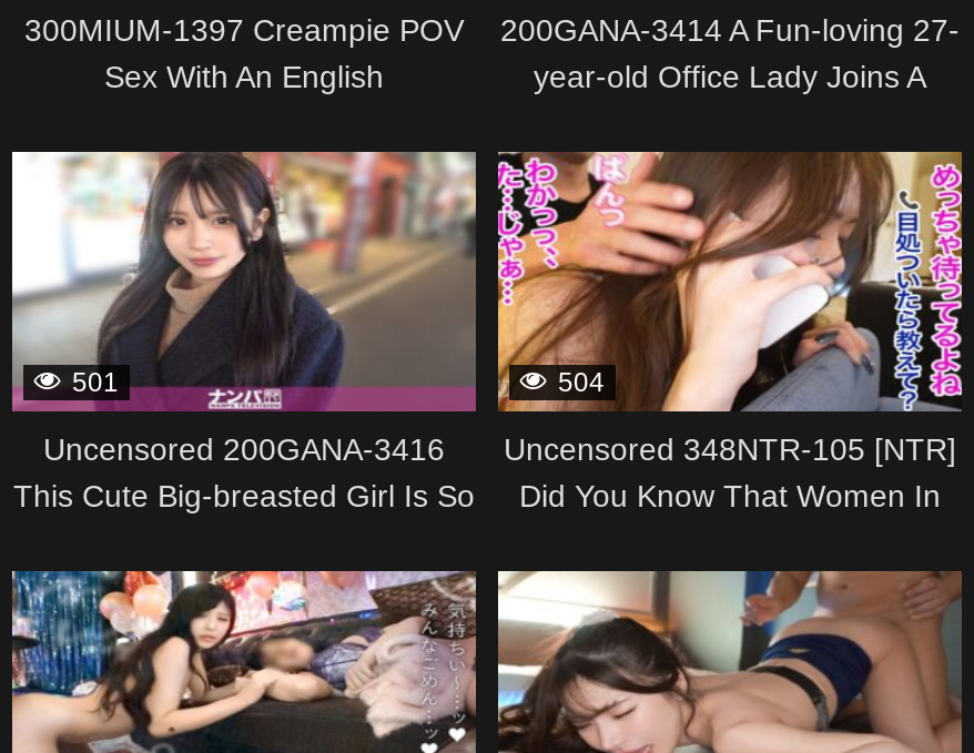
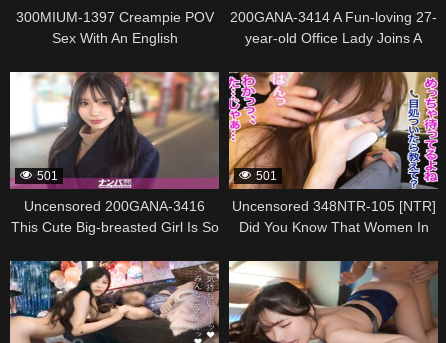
- 504
+ 501
